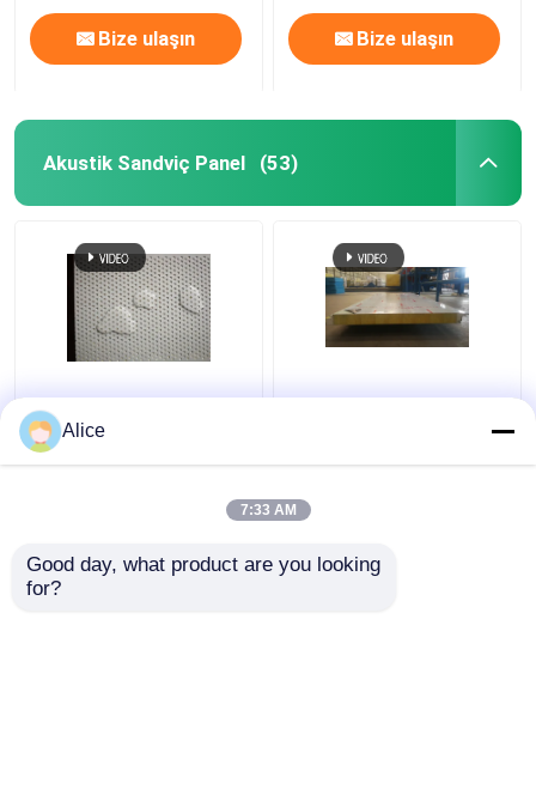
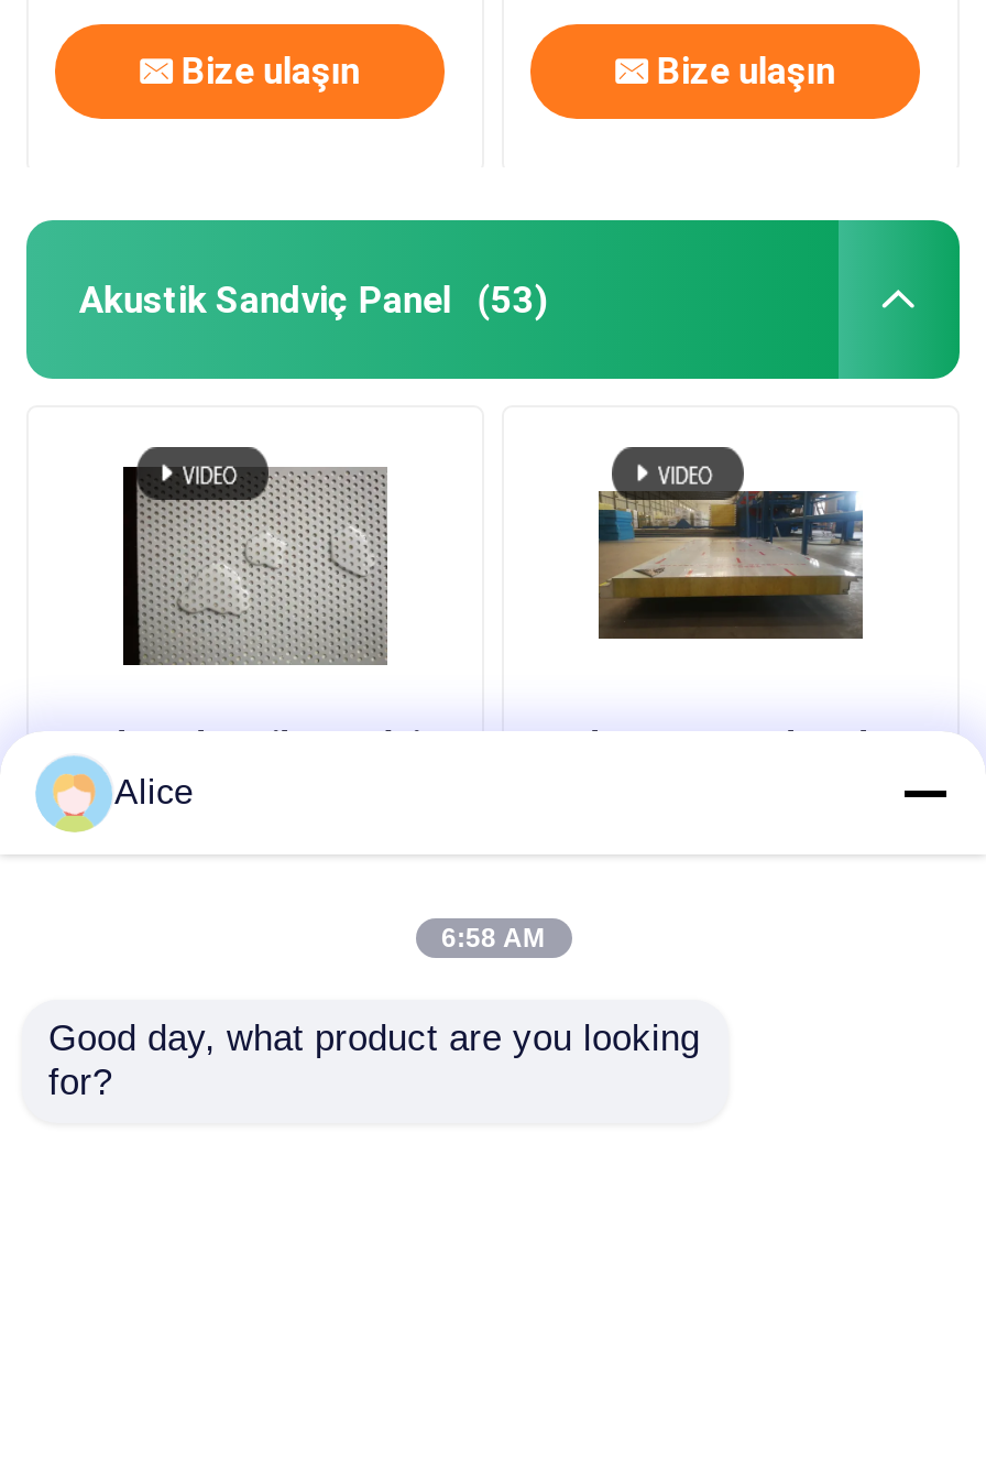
- 7:33 AM
+ 6:58 AM
